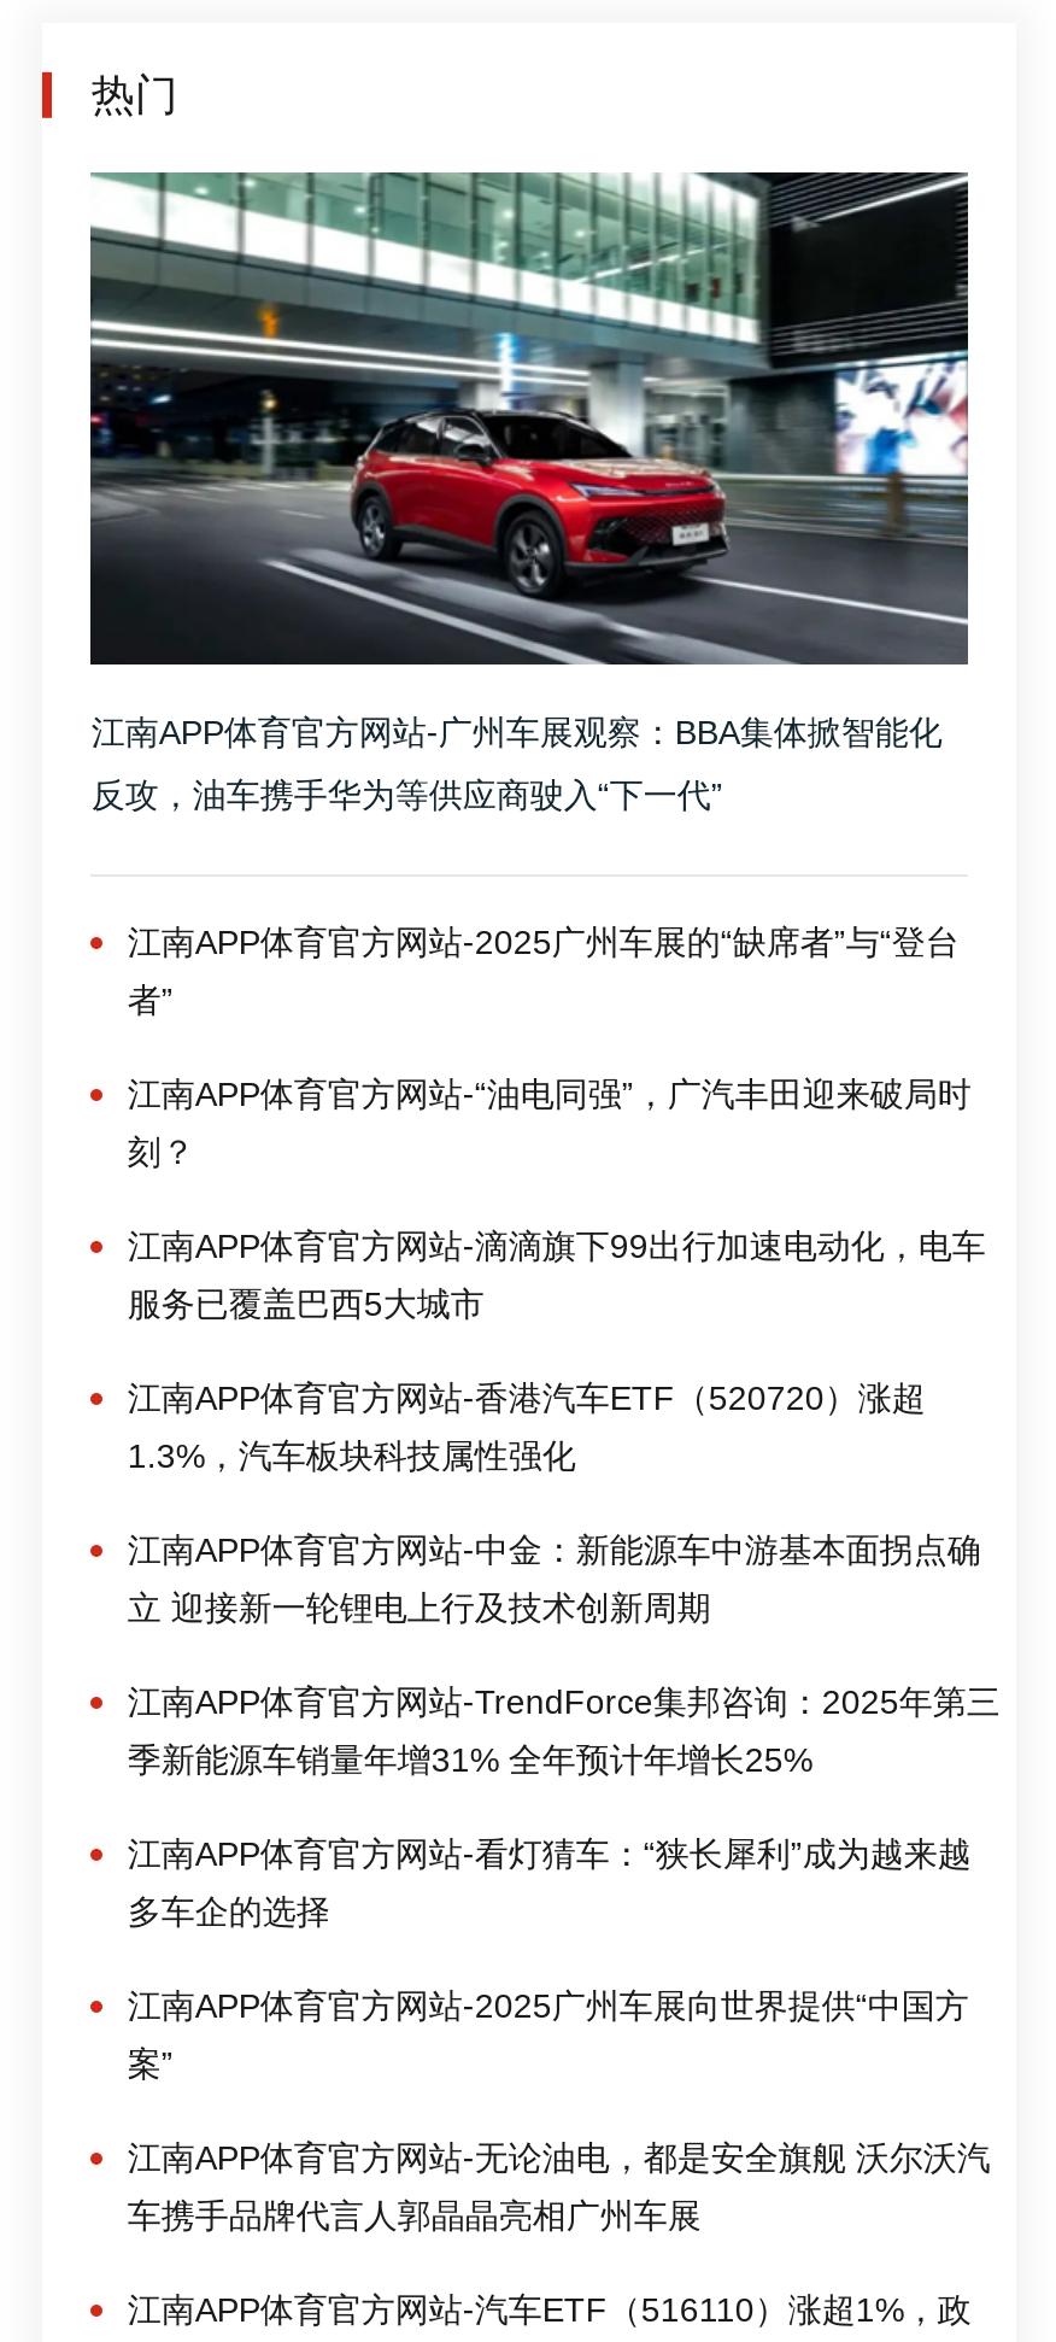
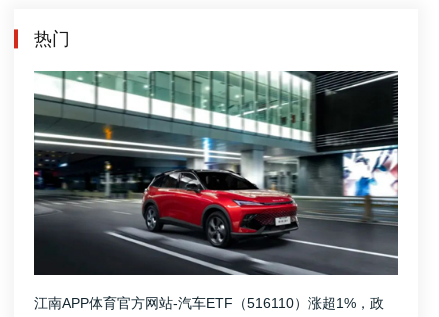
- 江南APP体育官方网站-广州车展观察：BBA集体掀智能化
- 反攻，油车携手华为等供应商驶入“下一代”

- 江南APP体育官方网站-2025广州车展的“缺席者”与“登台
- 者”
- 江南APP体育官方网站-“油电同强”，广汽丰田迎来破局时
- 刻？
- 江南APP体育官方网站-滴滴旗下99出行加速电动化，电车
- 服务已覆盖巴西5大城市
- 江南APP体育官方网站-香港汽车ETF（520720）涨超
- 1.3%，汽车板块科技属性强化
- 江南APP体育官方网站-中金：新能源车中游基本面拐点确
- 立 迎接新一轮锂电上行及技术创新周期
- 江南APP体育官方网站-TrendForce集邦咨询：2025年第三
- 季新能源车销量年增31% 全年预计年增长25%
- 江南APP体育官方网站-看灯猜车：“狭长犀利”成为越来越
- 多车企的选择
- 江南APP体育官方网站-2025广州车展向世界提供“中国方
- 案”
- 江南APP体育官方网站-无论油电，都是安全旗舰 沃尔沃汽
- 车携手品牌代言人郭晶晶亮相广州车展
